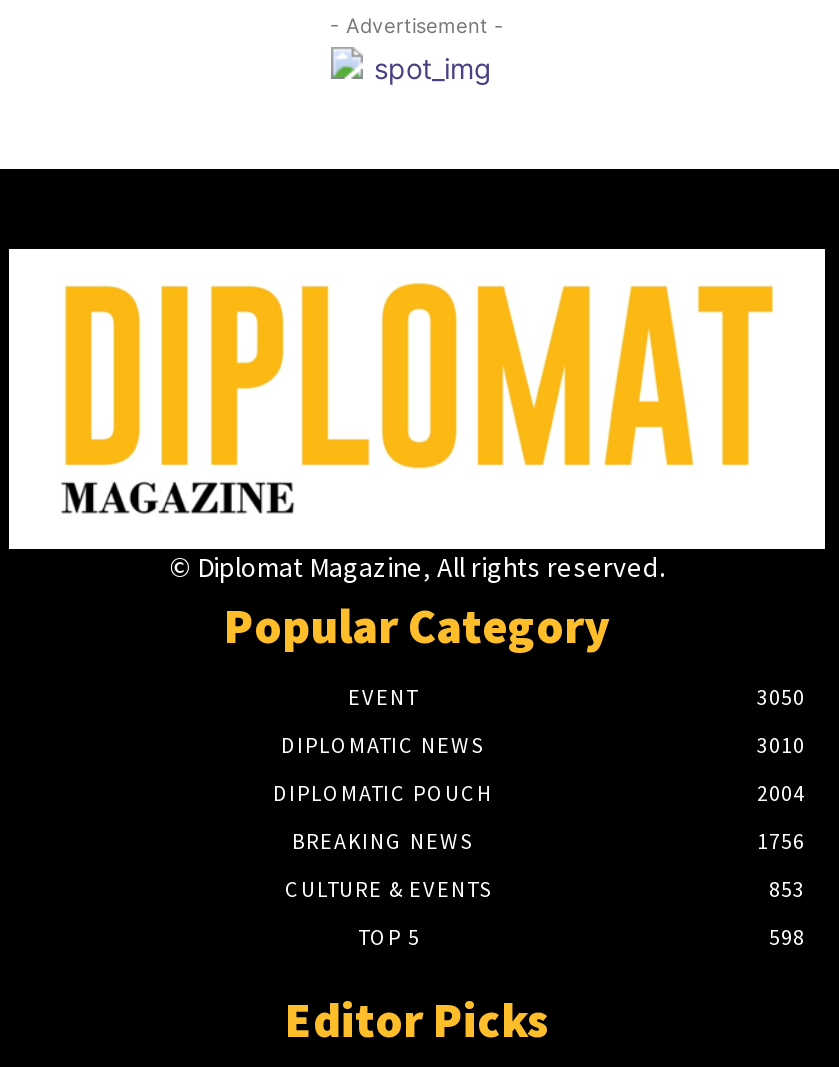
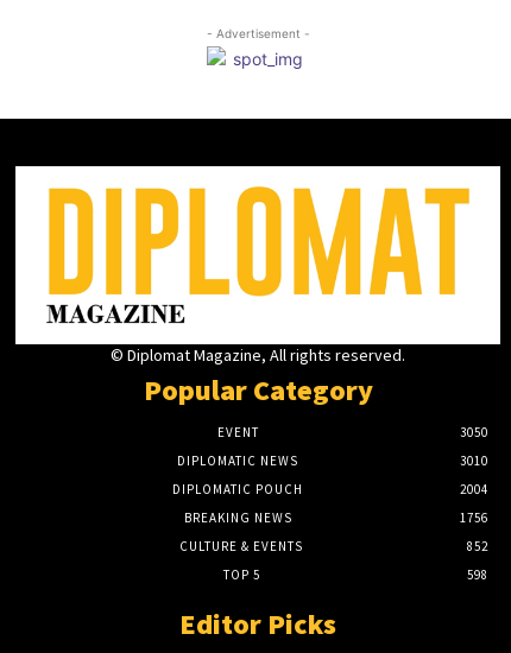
- 853
+ 852
